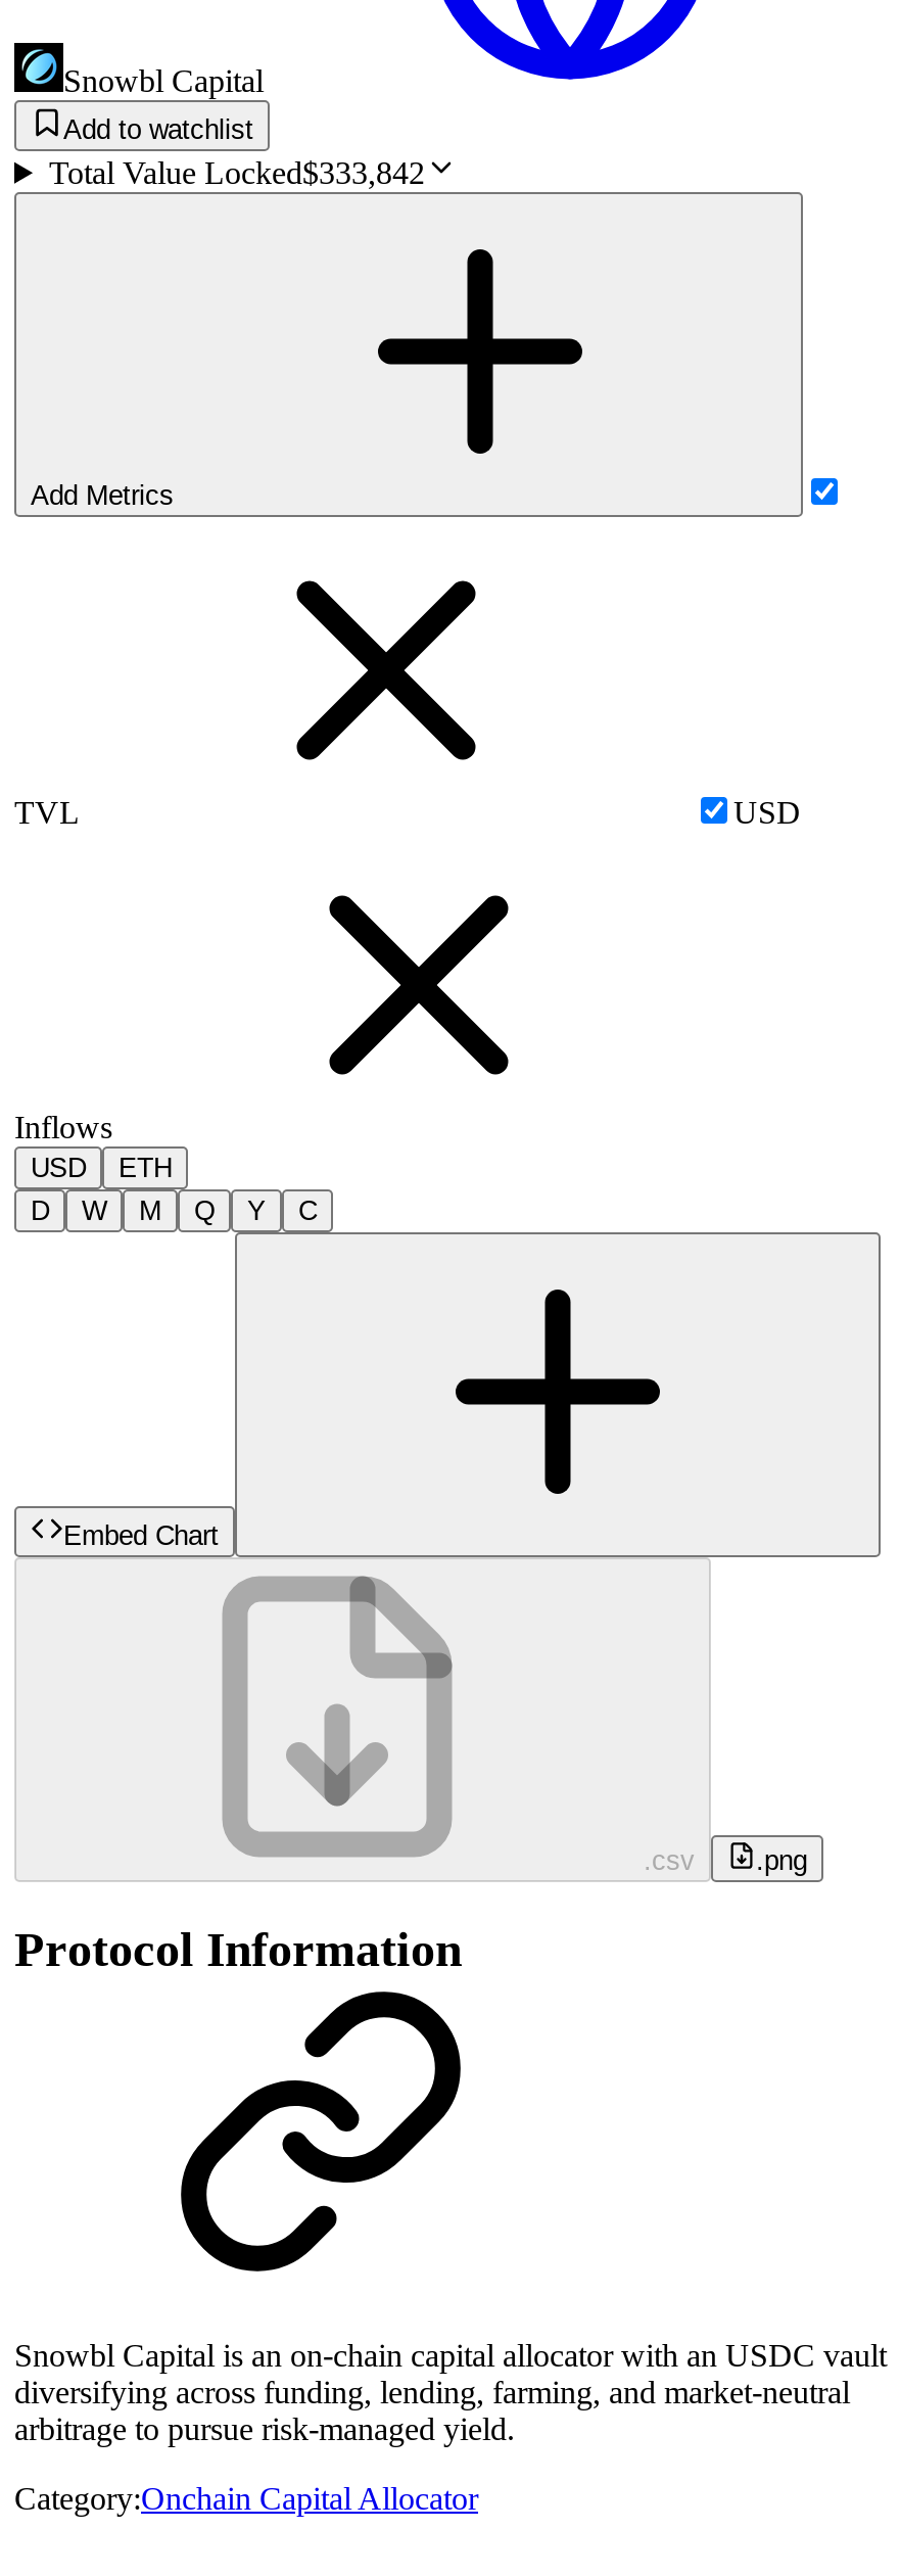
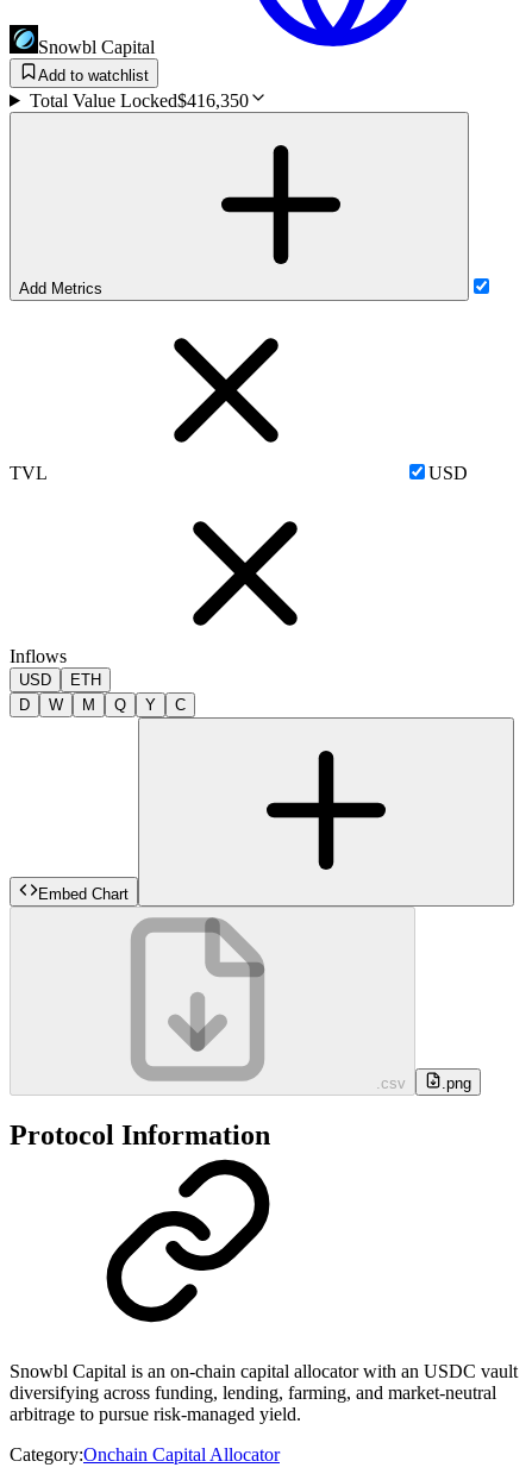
- Total Value Locked$333,842
+ Total Value Locked$416,350
